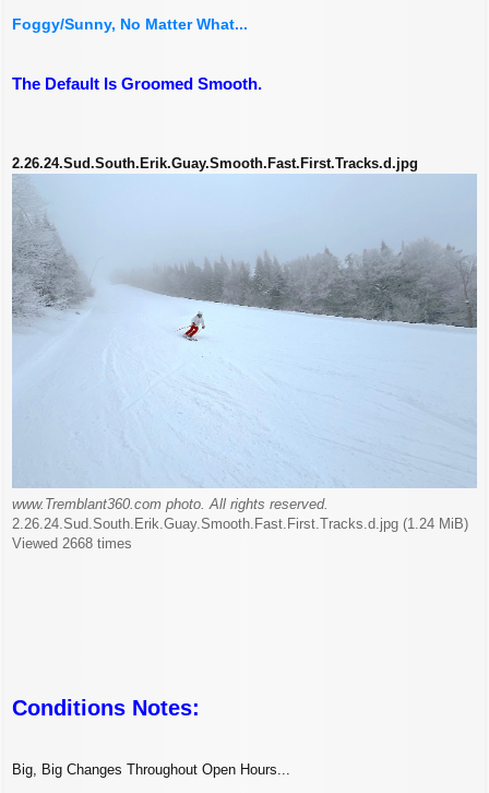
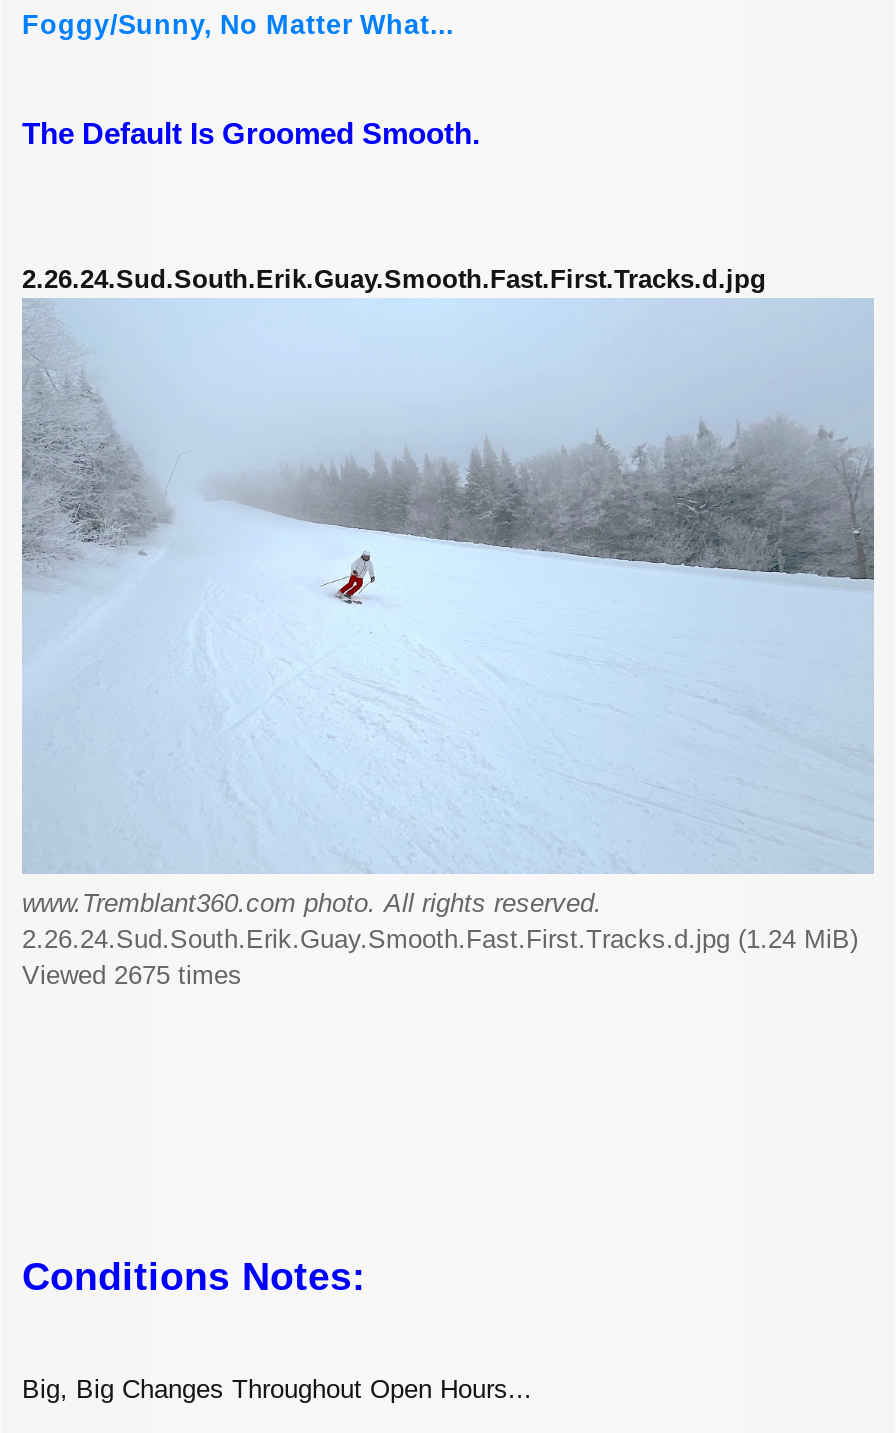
- Viewed 2668 times
+ Viewed 2675 times
